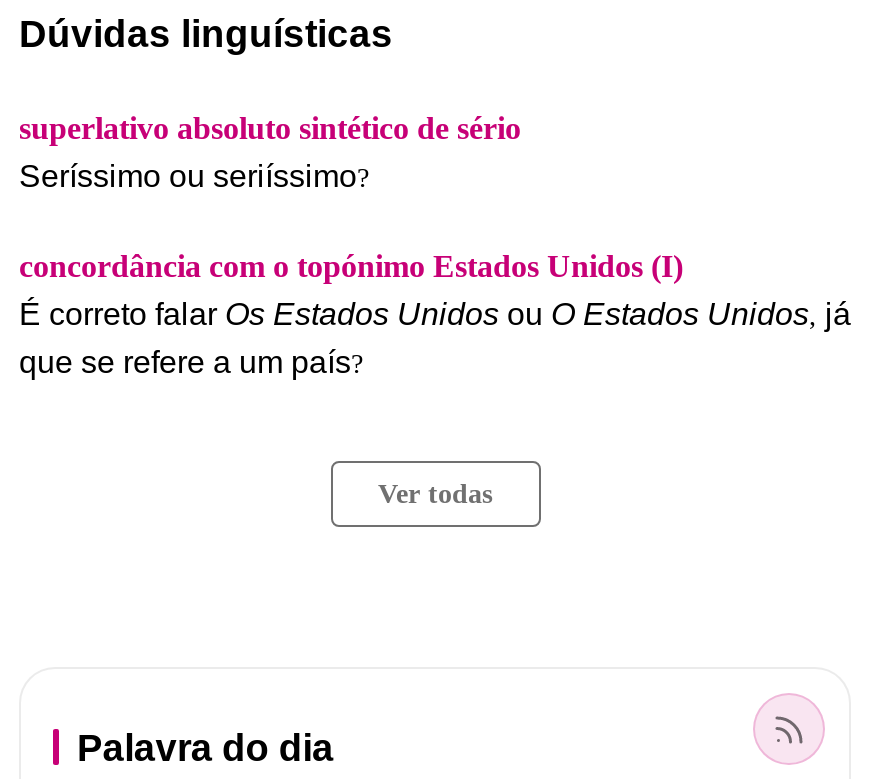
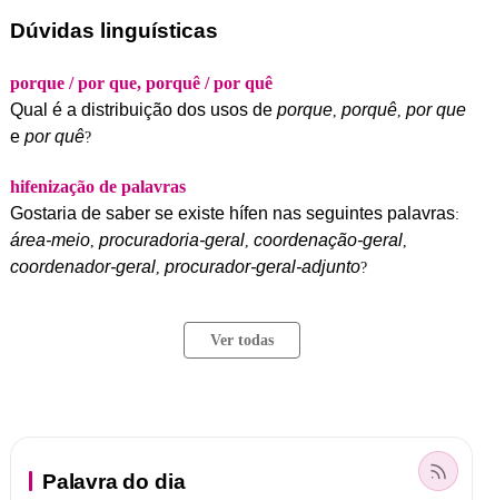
- superlativo absoluto sintético de sério
- Seríssimo ou seriíssimo?
+ porque / por que, porquê / por quê
+ Qual é a distribuição dos usos de porque, porquê, por que
+ e por quê?

- concordância com o topónimo Estados Unidos (I)
- É correto falar Os Estados Unidos ou O Estados Unidos, já
- que se refere a um país?
+ hifenização de palavras
+ Gostaria de saber se existe hífen nas seguintes palavras:
+ área-meio, procuradoria-geral, coordenação-geral,
+ coordenador-geral, procurador-geral-adjunto?
